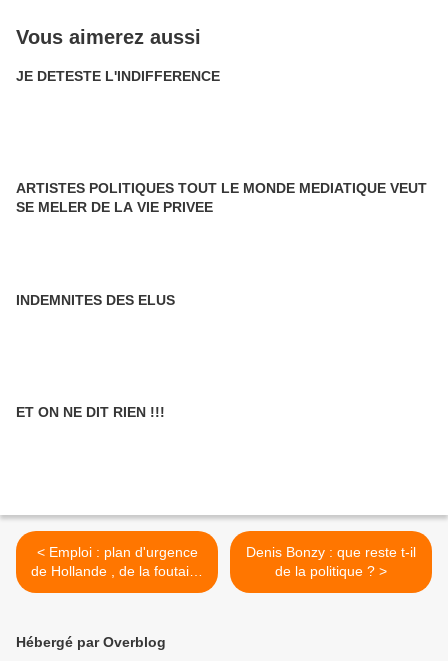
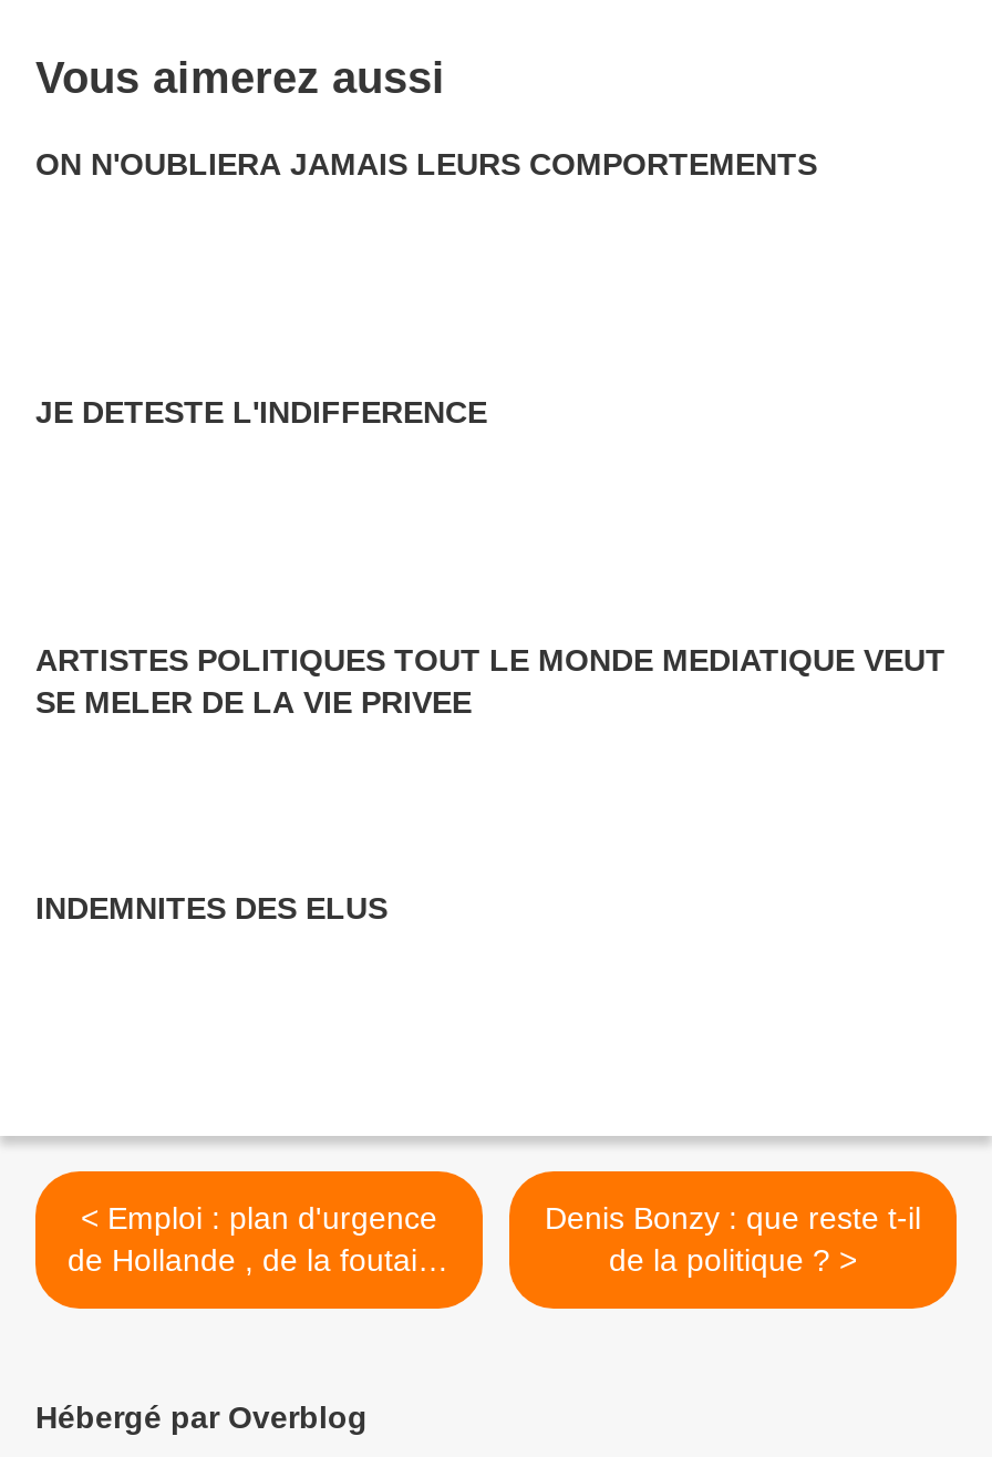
+ ON N'OUBLIERA JAMAIS LEURS COMPORTEMENTS

moved down: JE DETESTE L'INDIFFERENCE | ARTISTES POLITIQUES TOUT LE MONDE MEDIATIQUE VEUT | SE MELER DE LA VIE PRIVEE | INDEMNITES DES ELUS

- ET ON NE DIT RIEN !!!
